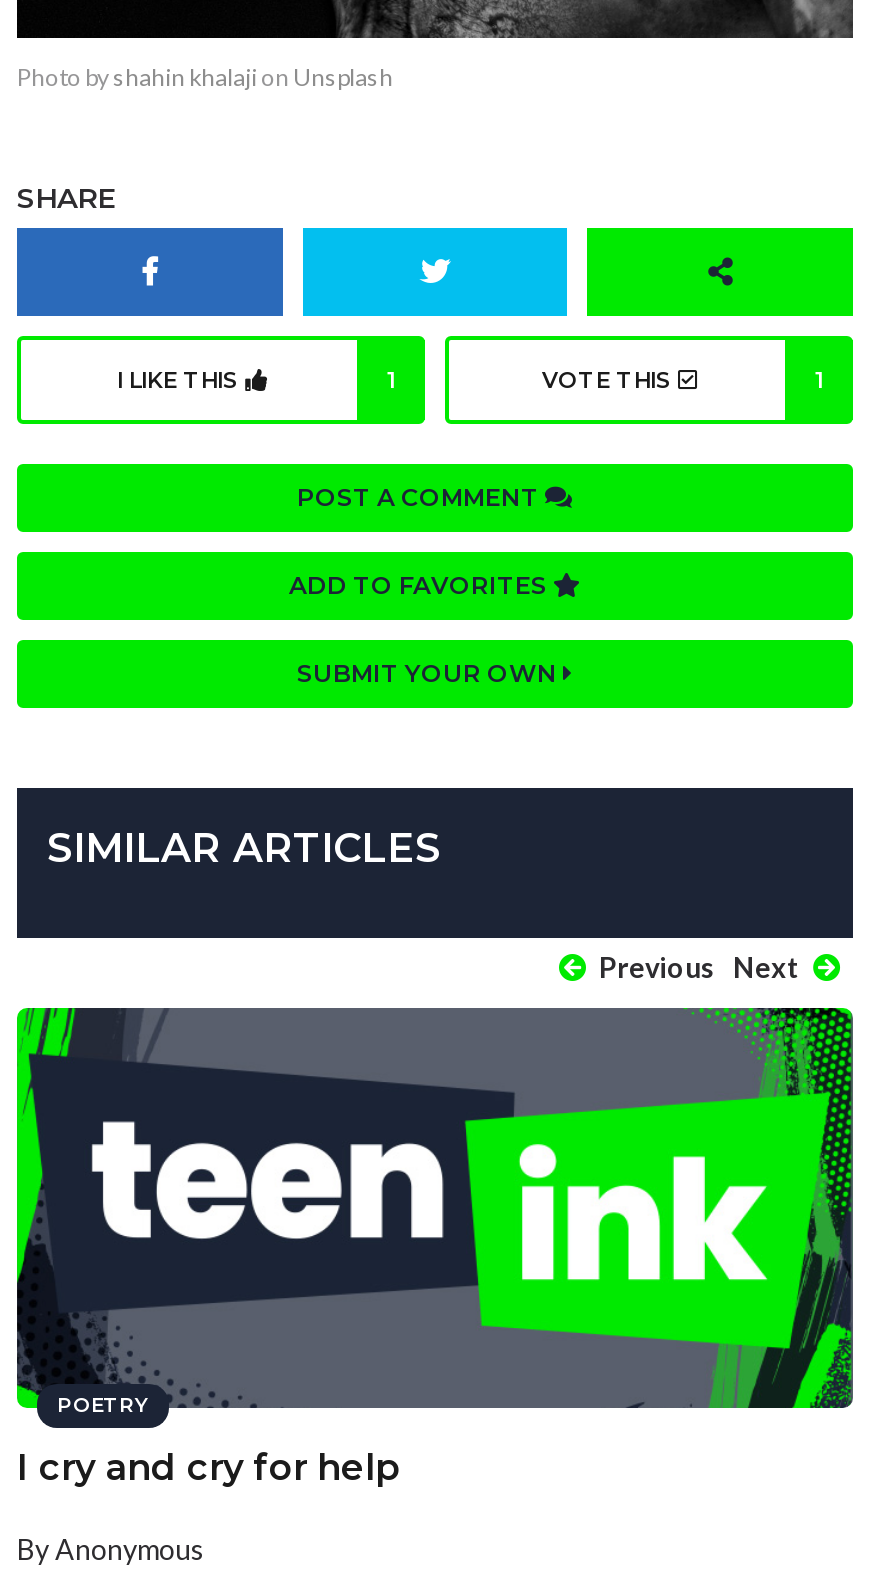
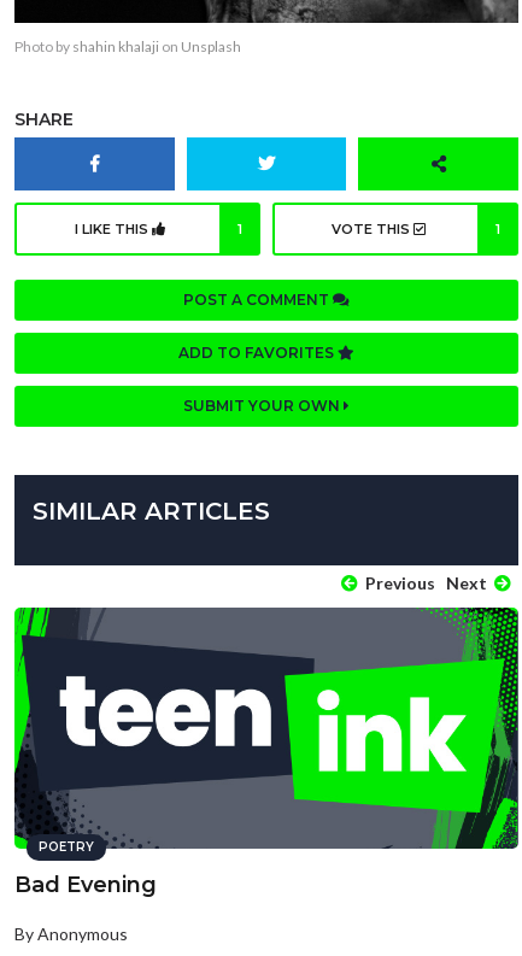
- I cry and cry for help
+ Bad Evening
